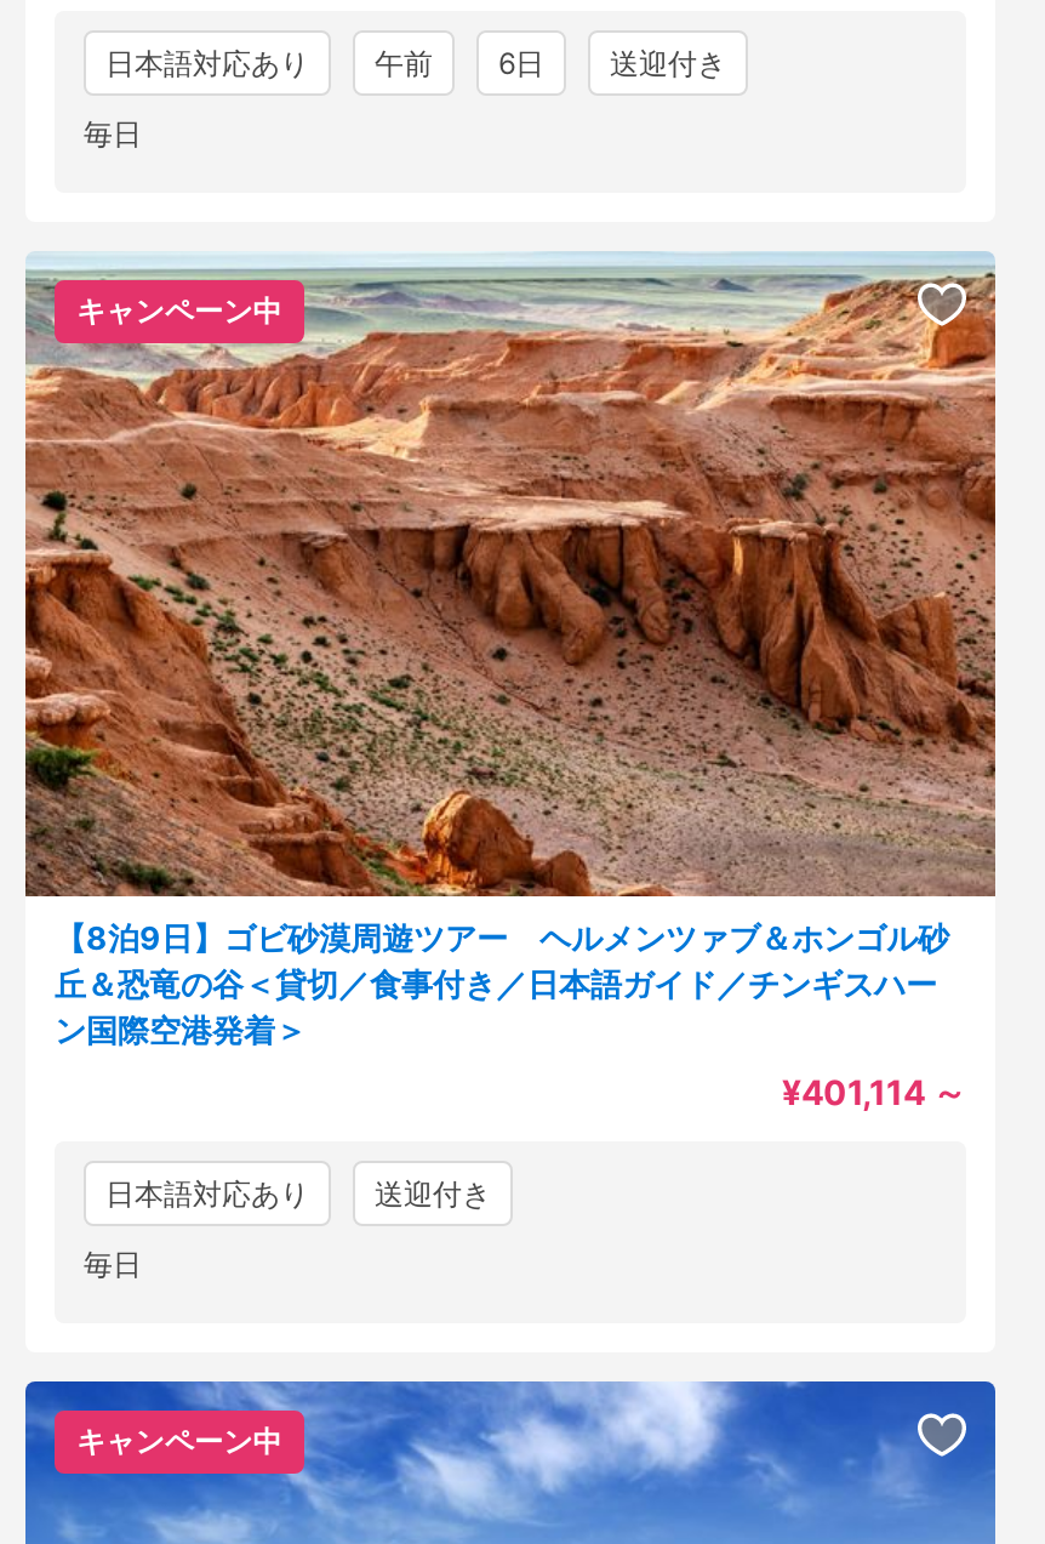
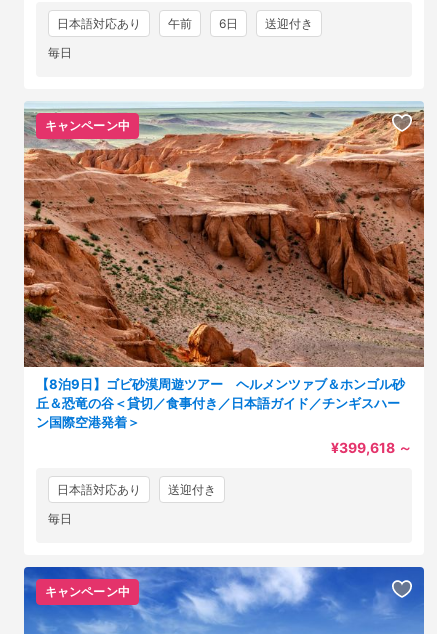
- ¥401,114～
+ ¥399,618～
